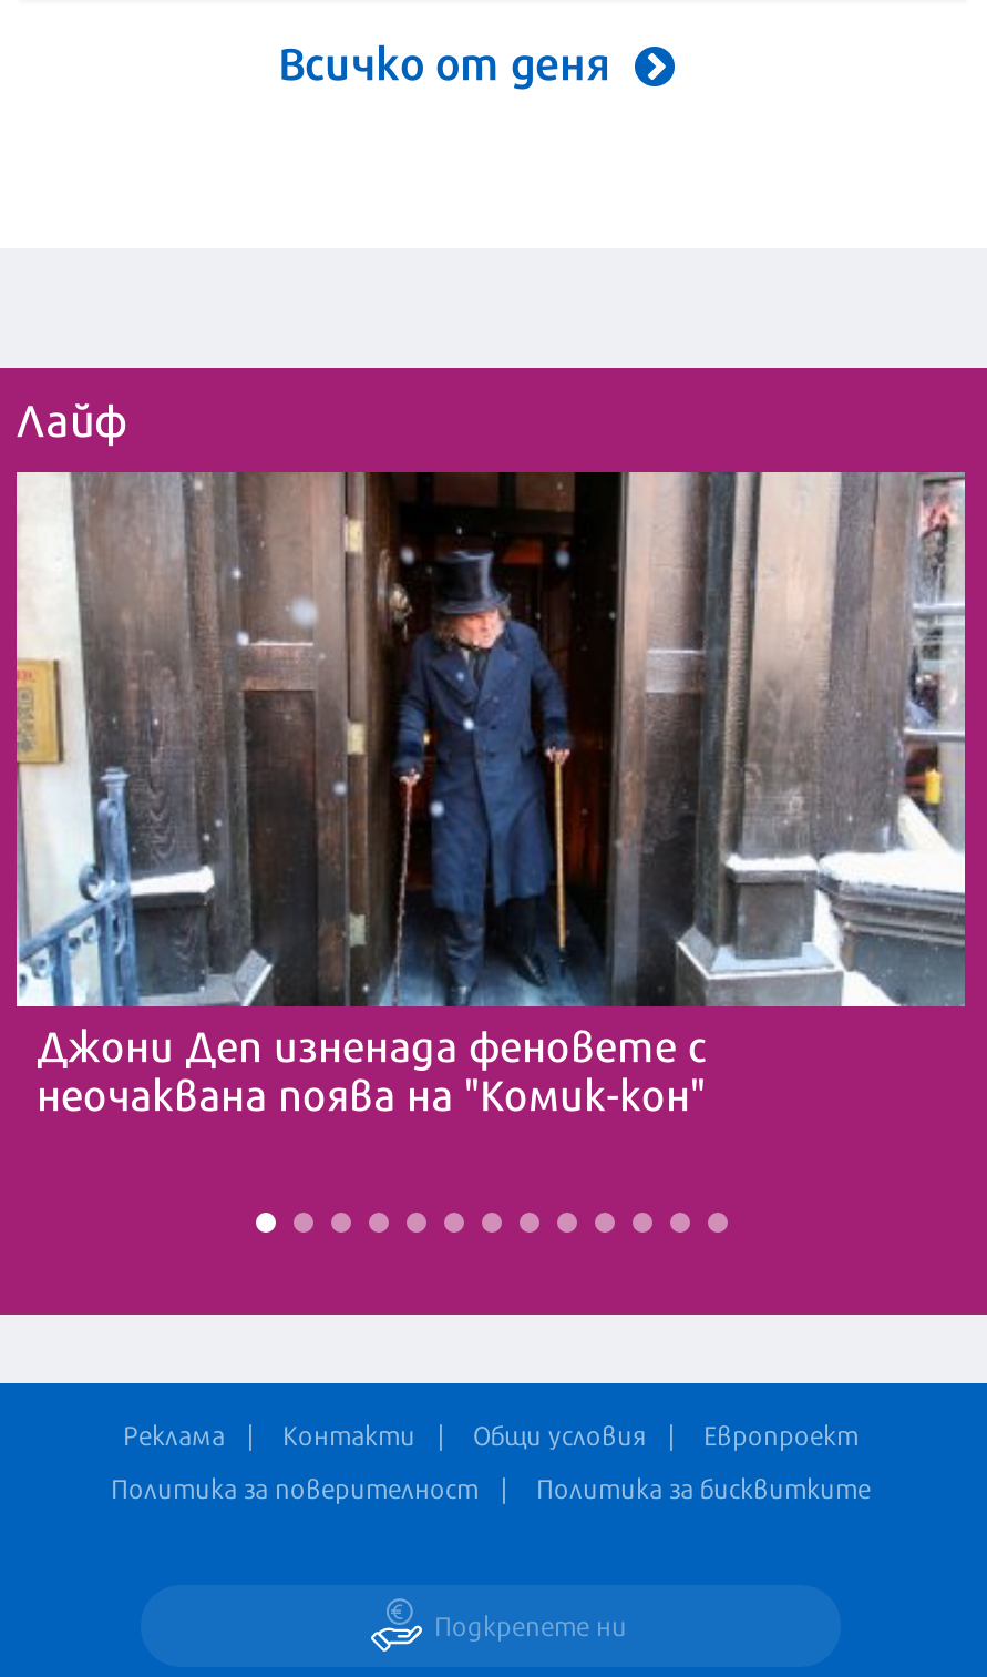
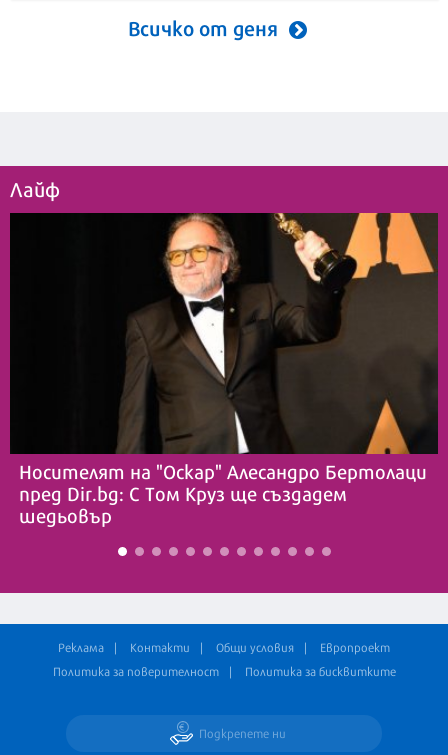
- [image]
- Джони Деп изненада феновете с
- неочаквана поява на "Комик-кон"
+ [image]
+ Носителят на "Оскар" Алесандро Бертолаци
+ пред Dir.bg: С Том Круз ще създадем
+ шедьовър
